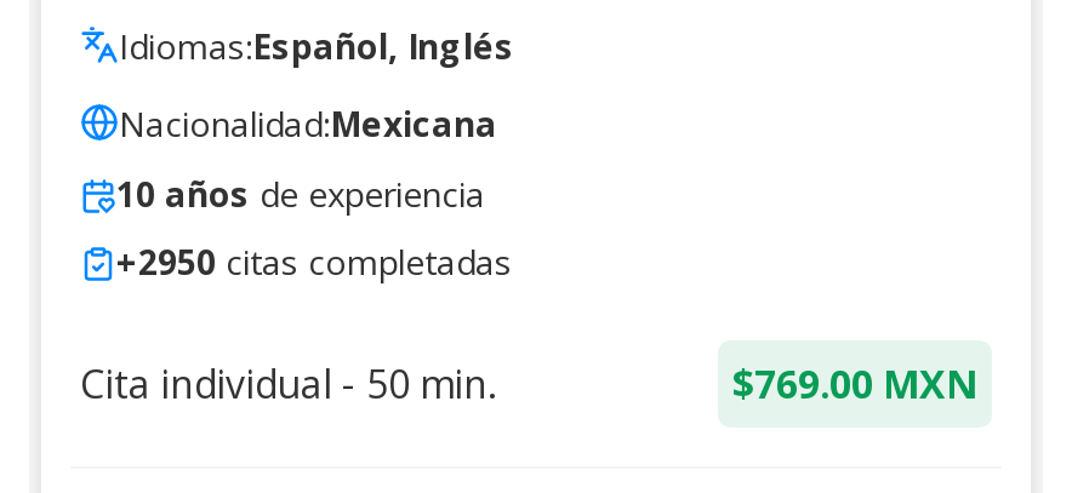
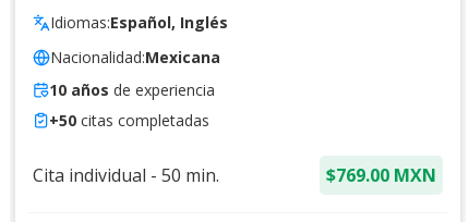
- +2950 citas completadas
+ +50 citas completadas
